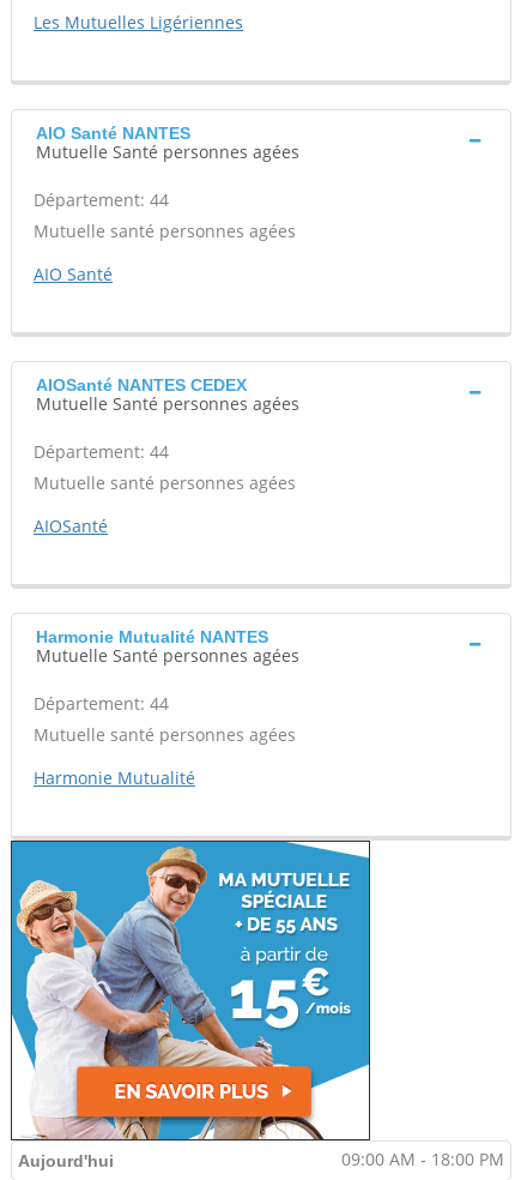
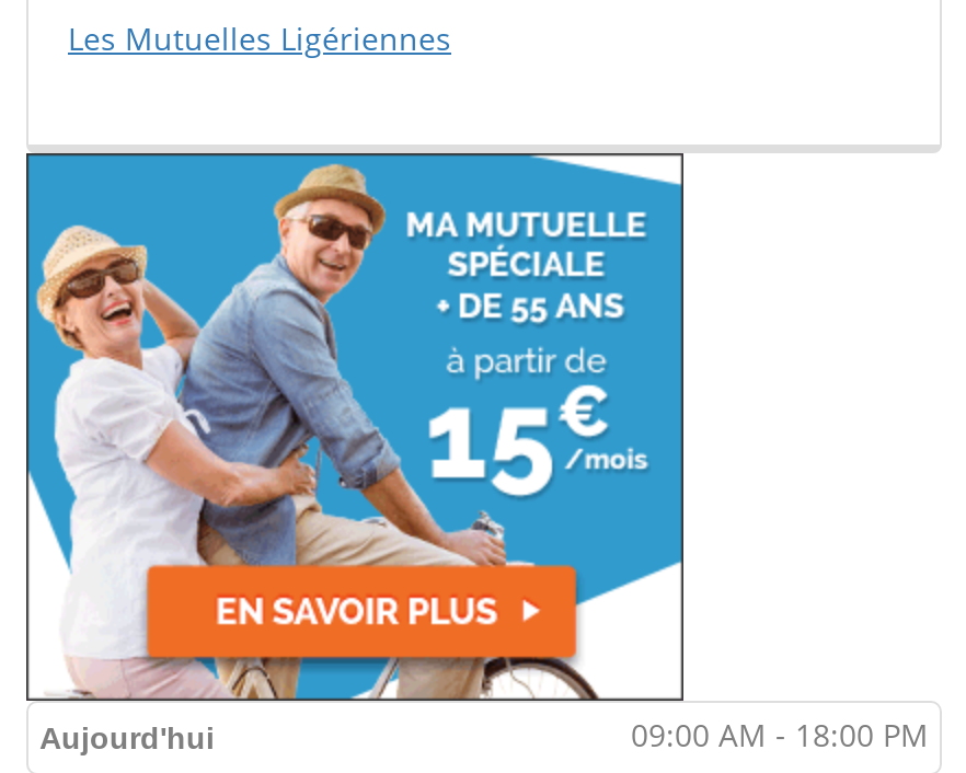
- AIO Santé NANTES
- Mutuelle Santé personnes agées
- Département: 44
- Mutuelle santé personnes agées
- AIO Santé

- AIOSanté NANTES CEDEX
- Mutuelle Santé personnes agées
- Département: 44
- Mutuelle santé personnes agées
- AIOSanté

- Harmonie Mutualité NANTES
- Mutuelle Santé personnes agées
- Département: 44
- Mutuelle santé personnes agées
- Harmonie Mutualité
